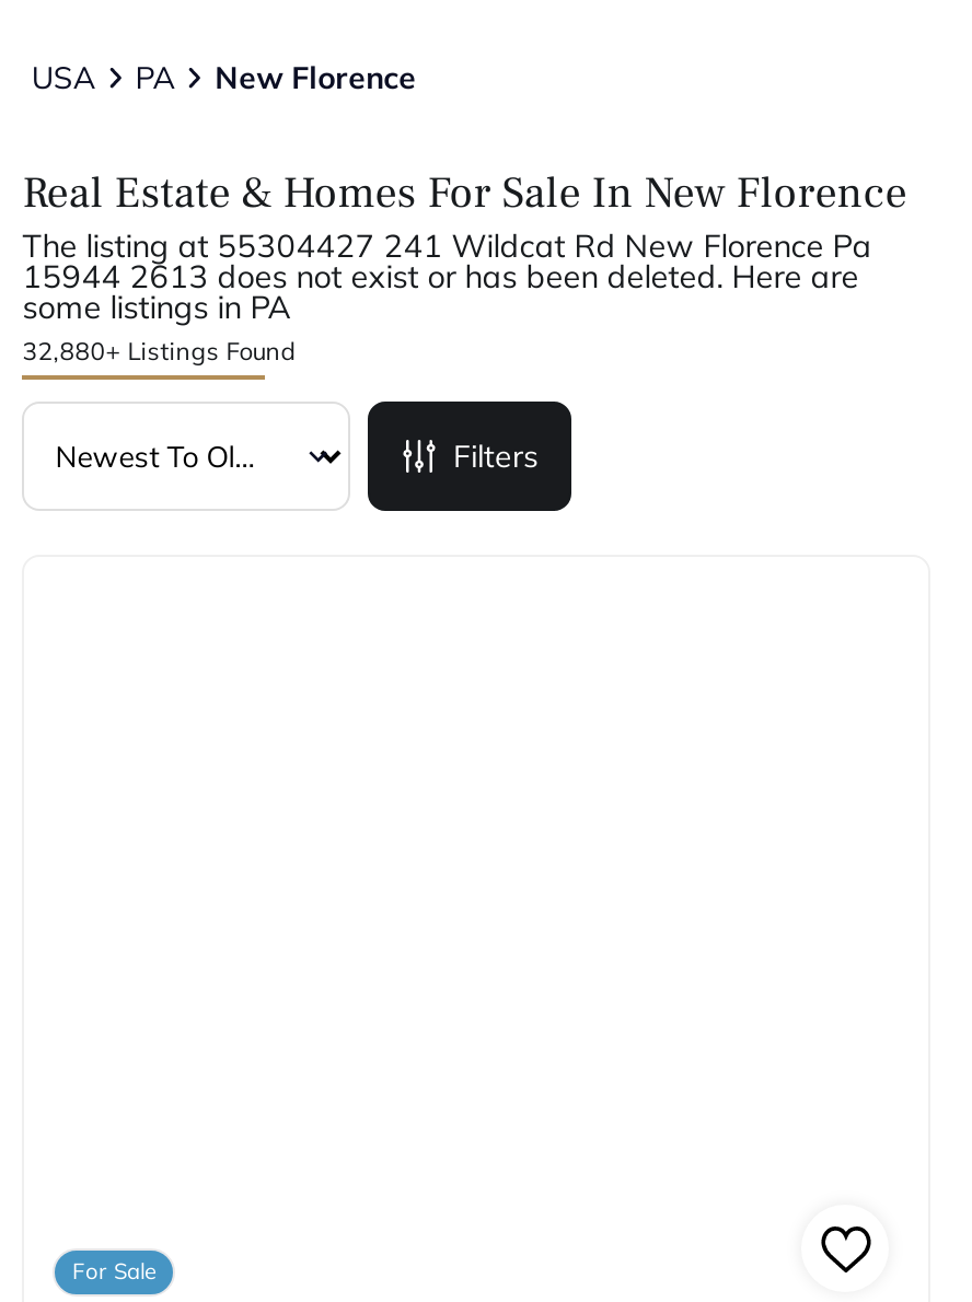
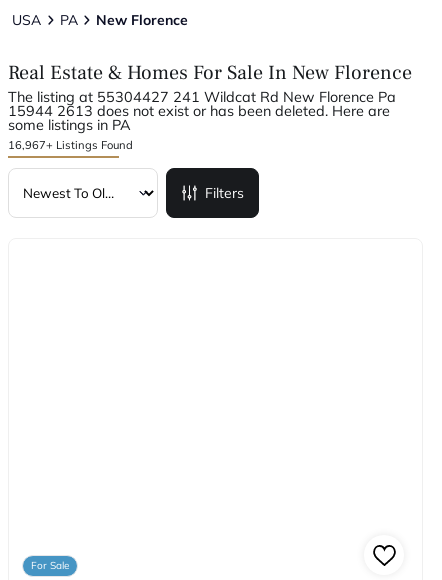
- 32,880+ Listings Found
+ 16,967+ Listings Found
